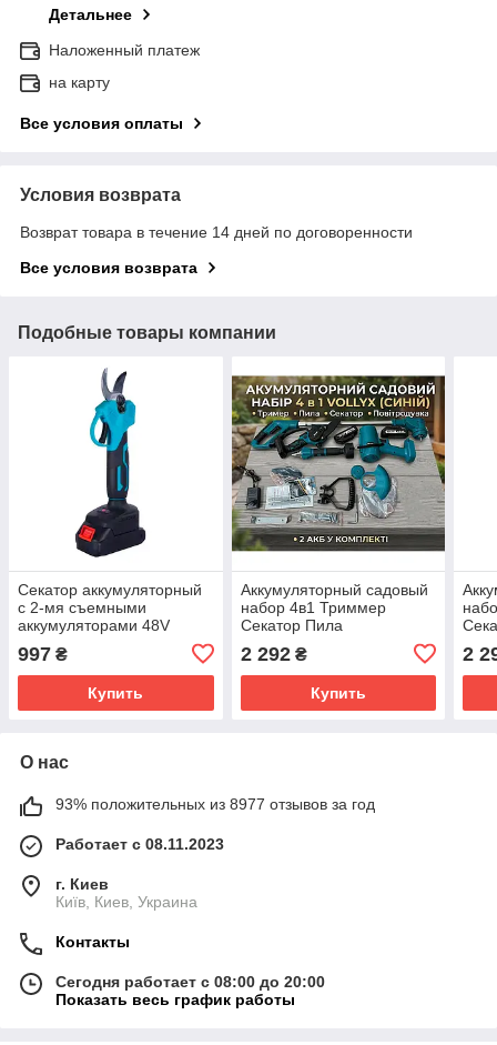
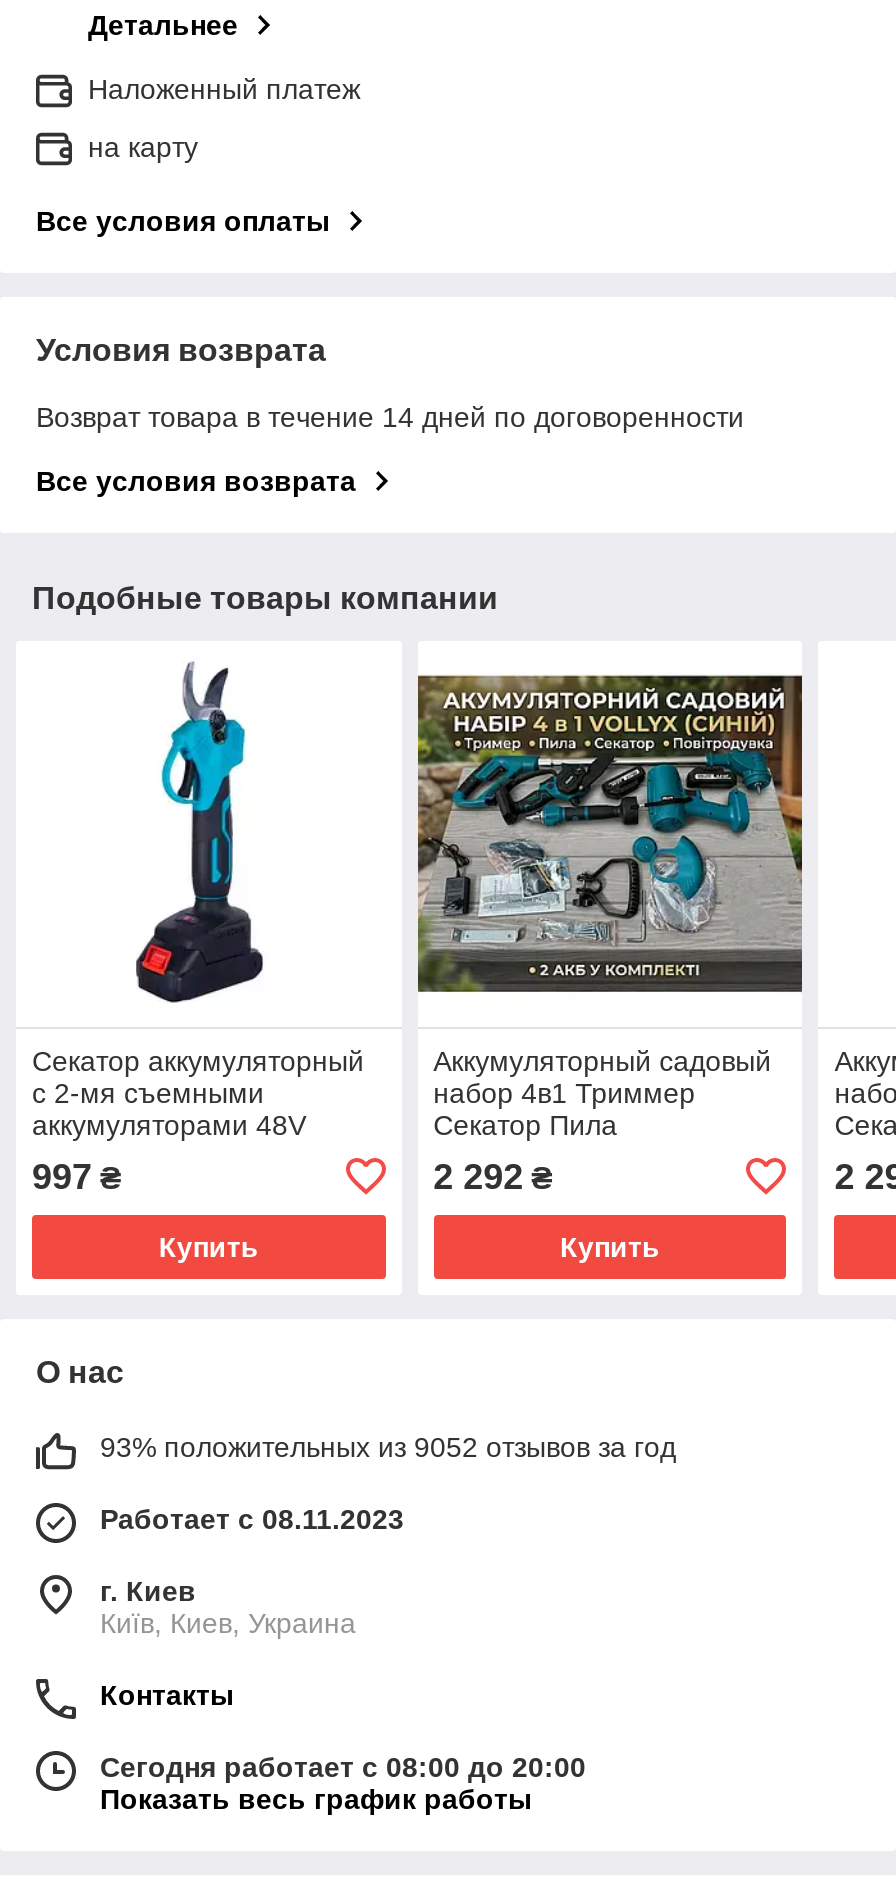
- 93% положительных из 8977 отзывов за год
+ 93% положительных из 9052 отзывов за год
